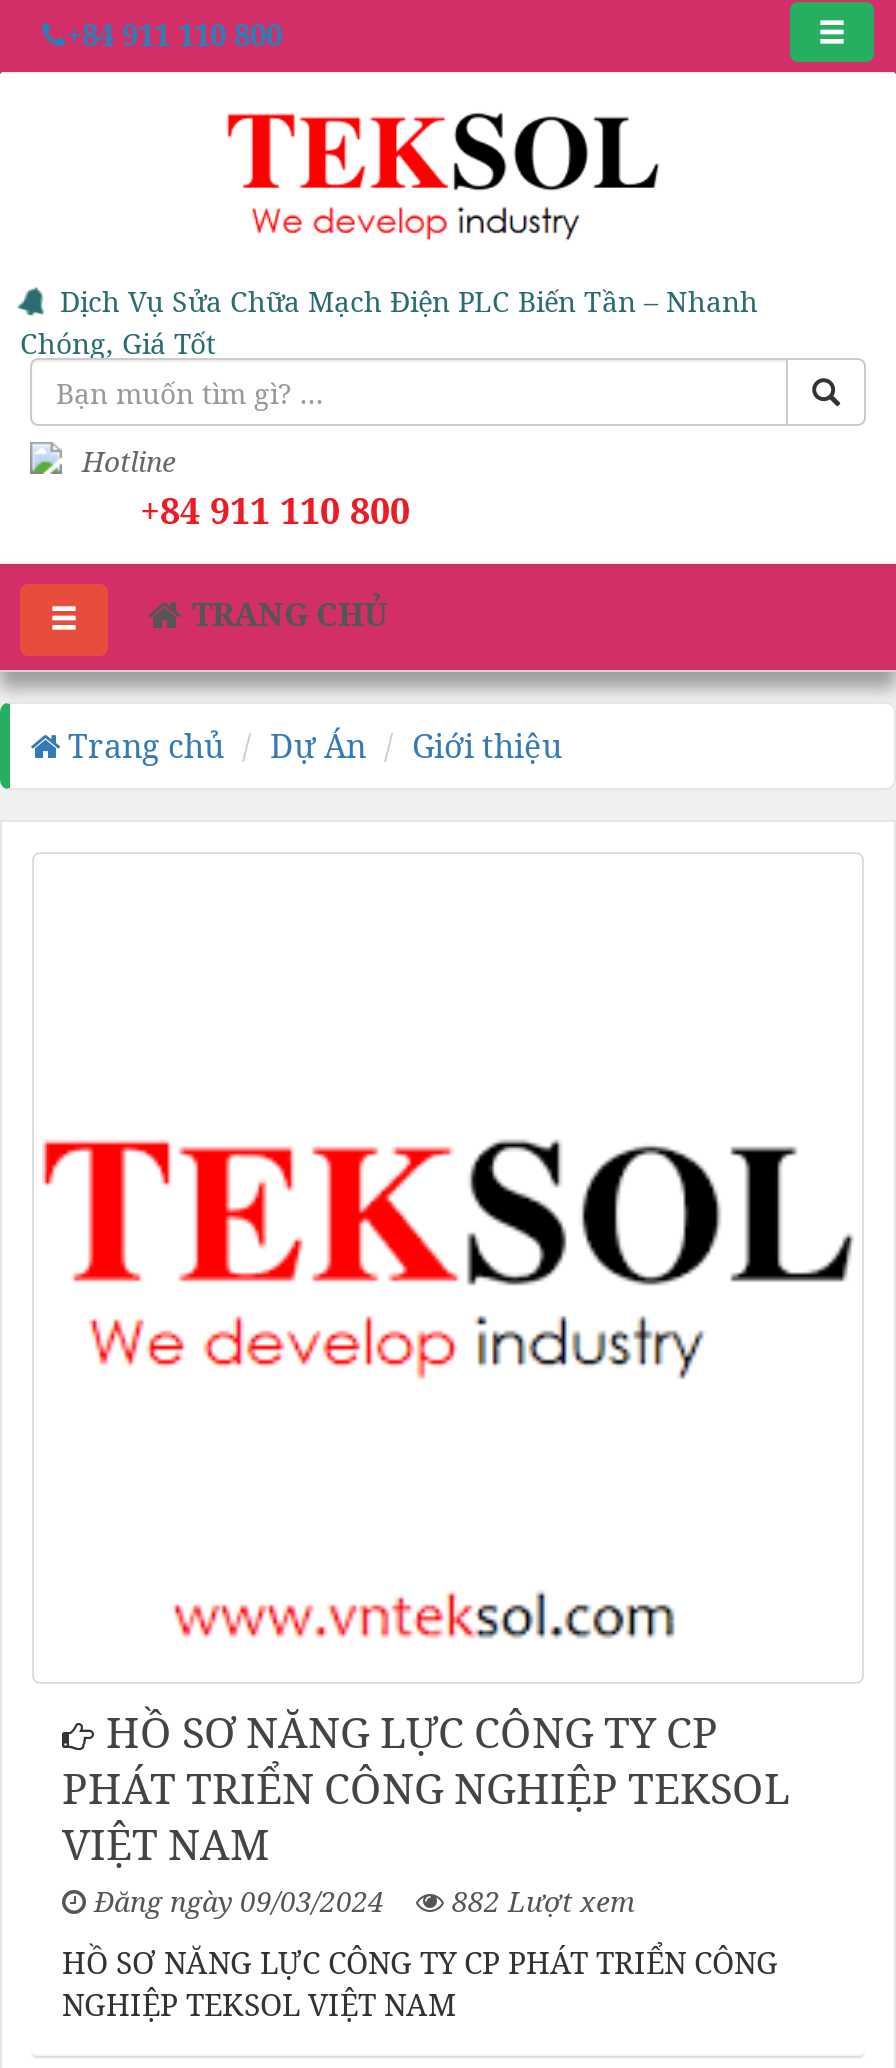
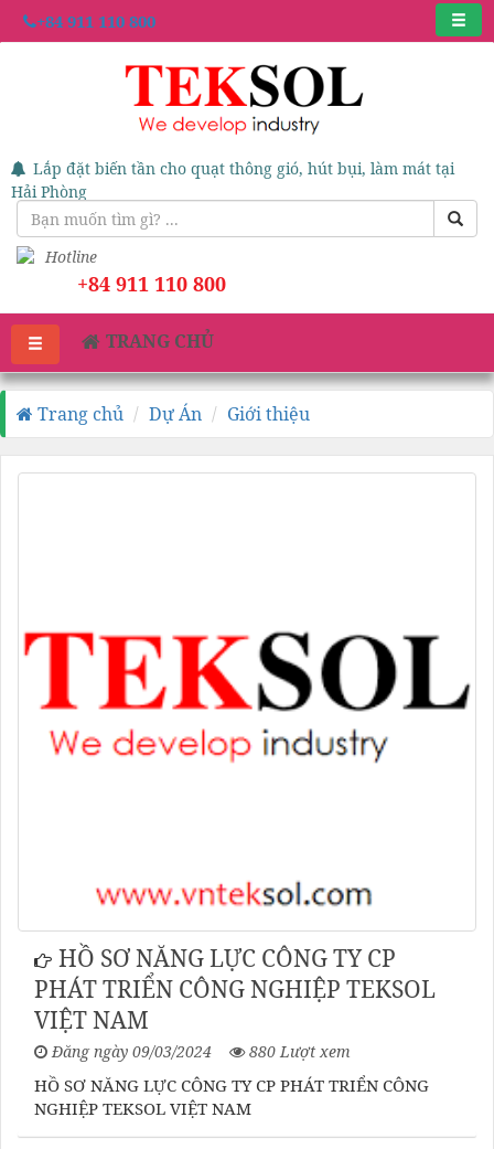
- Dịch Vụ Sửa Chữa Mạch Điện PLC Biến Tần – Nhanh
- Chóng, Giá Tốt
+ Lắp đặt biến tần cho quạt thông gió, hút bụi, làm mát tại
+ Hải Phòng

- Đăng ngày 09/03/2024 882 Lượt xem
+ Đăng ngày 09/03/2024 880 Lượt xem
